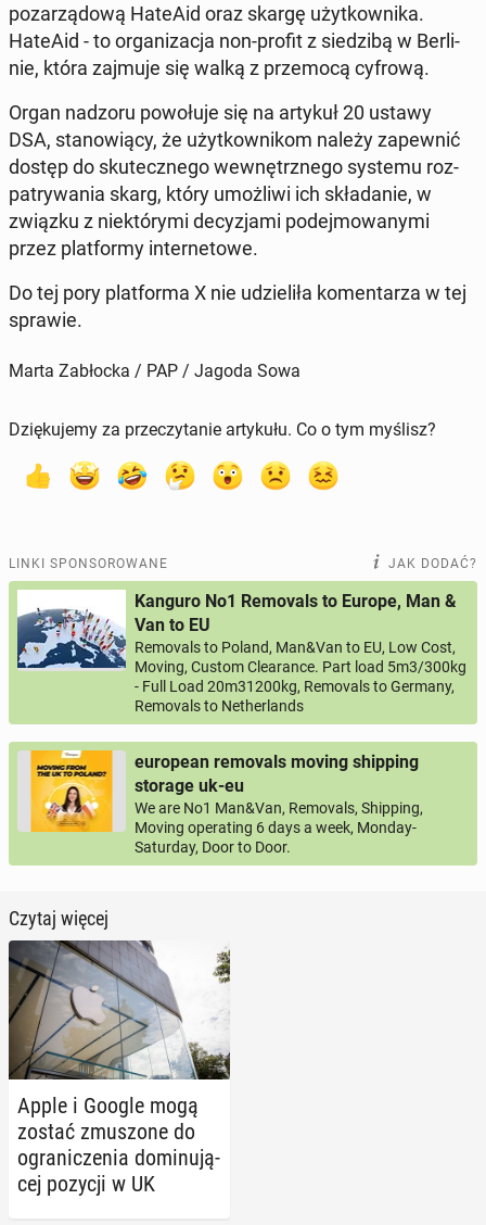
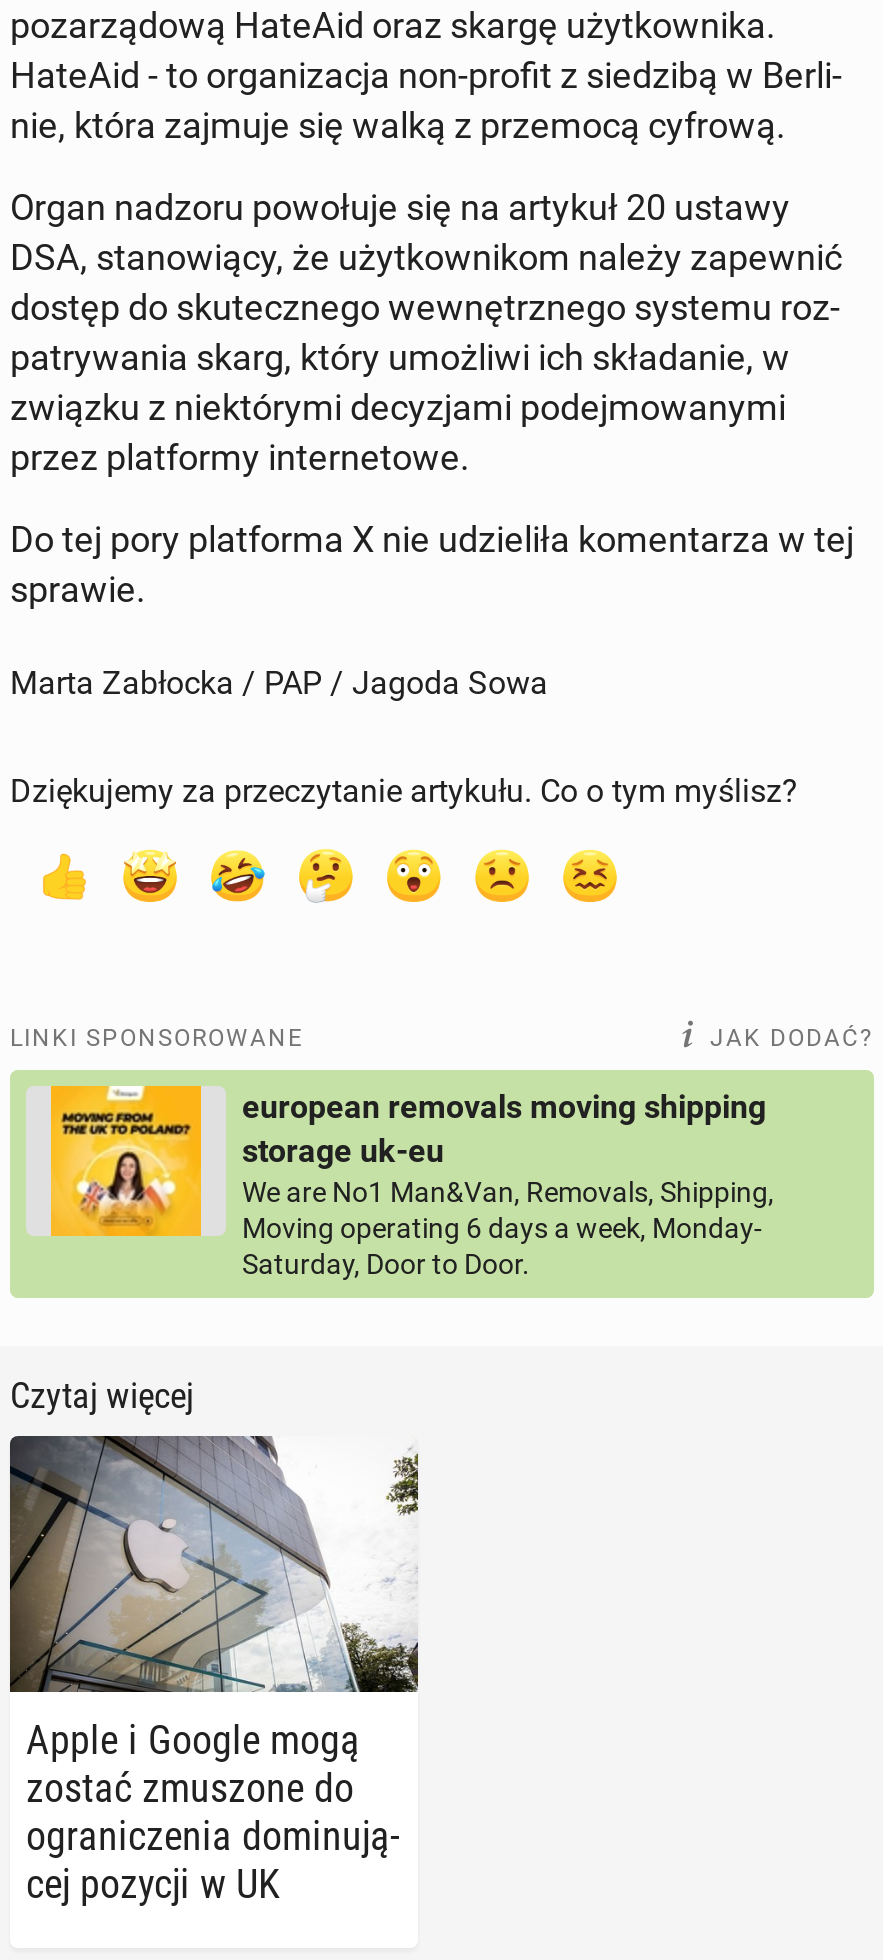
- [image]
- Kanguro No1 Removals to Europe, Man &
- Van to EU
- Removals to Poland, Man&Van to EU, Low Cost,
- Moving, Custom Clearance. Part load 5m3/300kg
- - Full Load 20m31200kg, Removals to Germany,
- Removals to Netherlands
